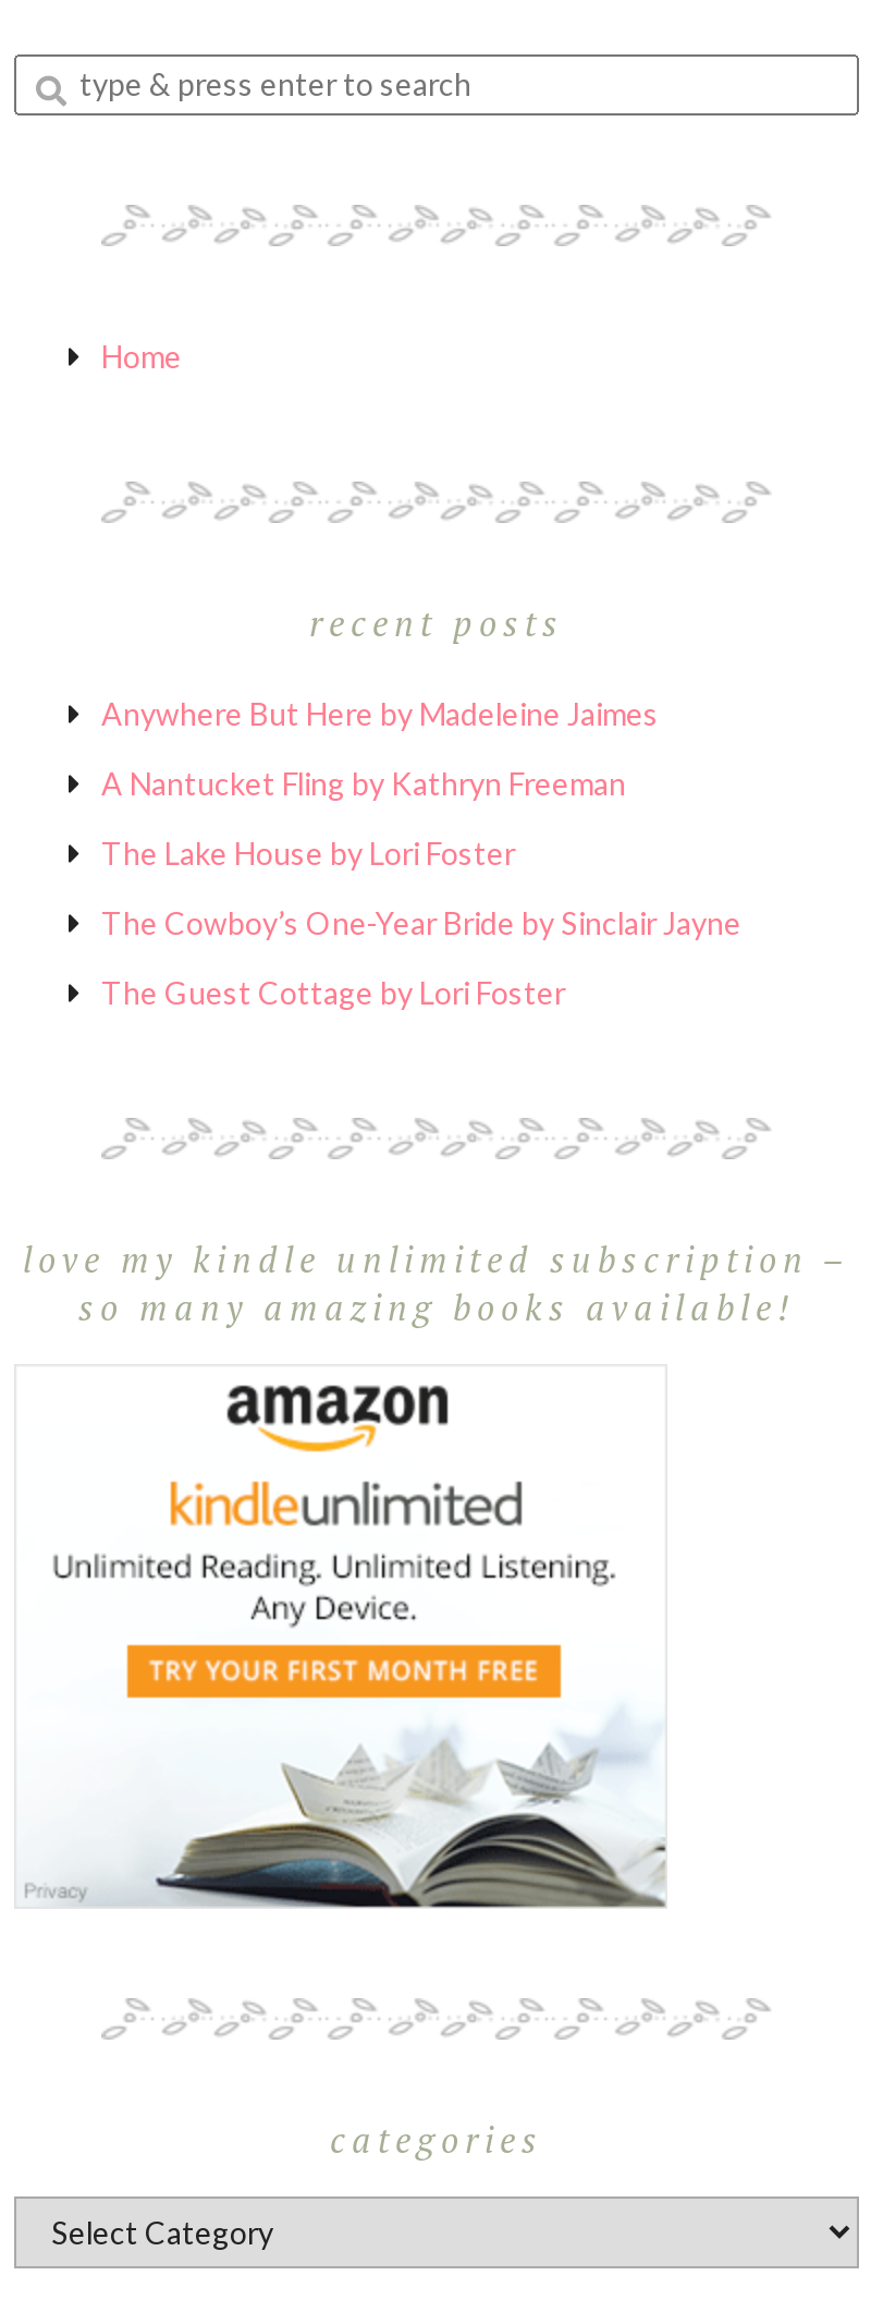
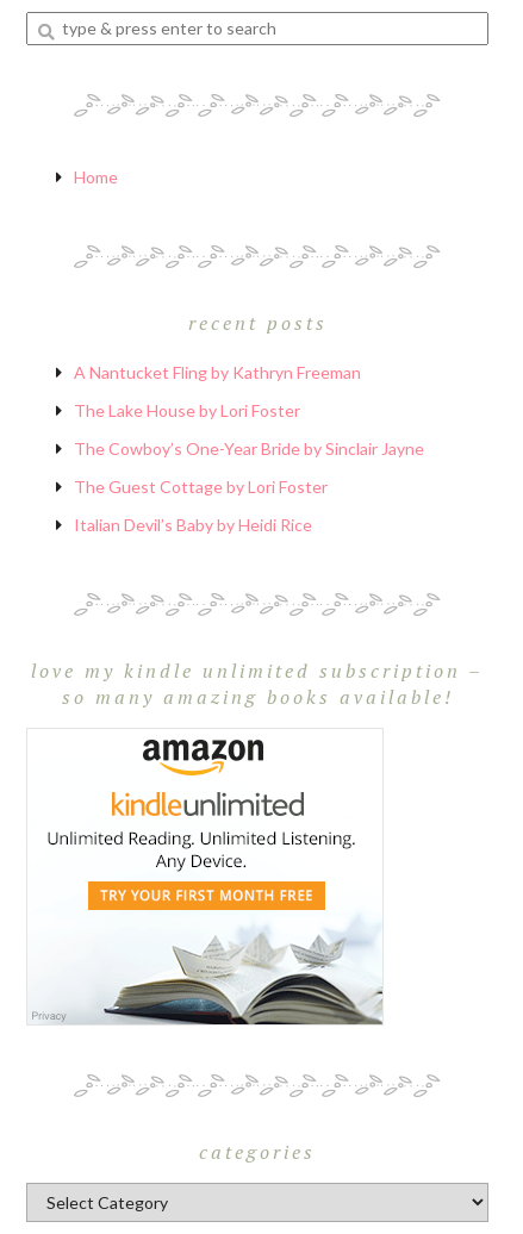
- Anywhere But Here by Madeleine Jaimes

moved up: A Nantucket Fling by Kathryn Freeman | The Lake House by Lori Foster | The Cowboy’s One-Year Bride by Sinclair Jayne | The Guest Cottage by Lori Foster

+ Italian Devil’s Baby by Heidi Rice
